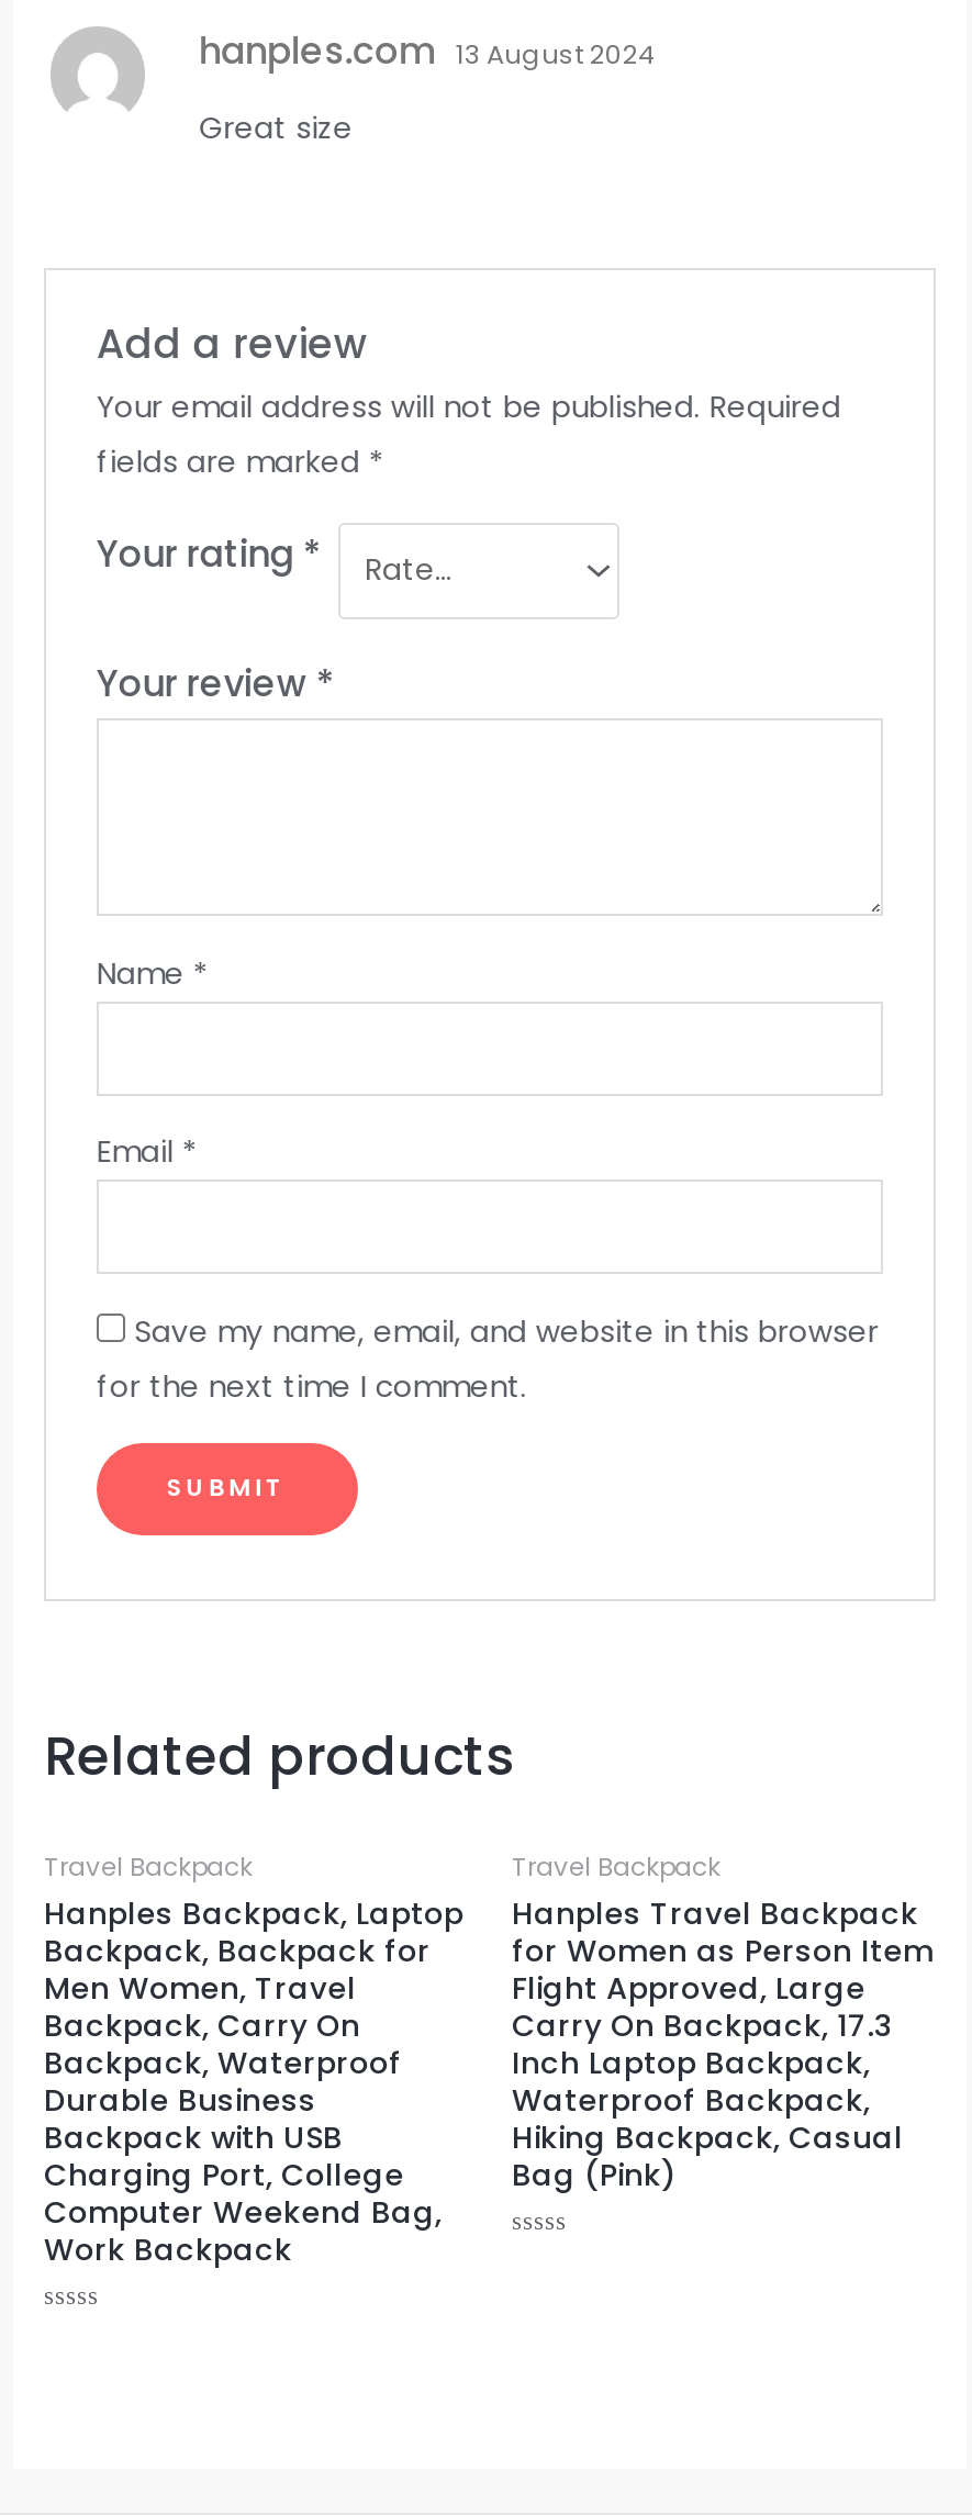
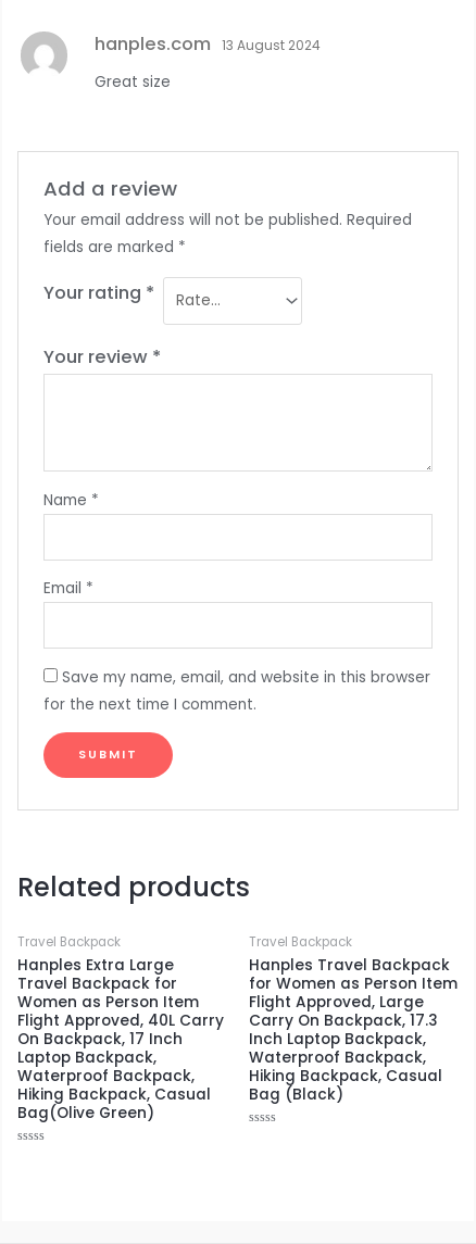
- Hanples Backpack, Laptop
- Backpack, Backpack for
- Men Women, Travel
- Backpack, Carry On
- Backpack, Waterproof
- Durable Business
- Backpack with USB
- Charging Port, College
- Computer Weekend Bag,
- Work Backpack
+ Hanples Extra Large
+ Travel Backpack for
+ Women as Person Item
+ Flight Approved, 40L Carry
+ On Backpack, 17 Inch
+ Laptop Backpack,
+ Waterproof Backpack,
+ Hiking Backpack, Casual
+ Bag(Olive Green)

- Bag (Pink)
+ Bag (Black)
